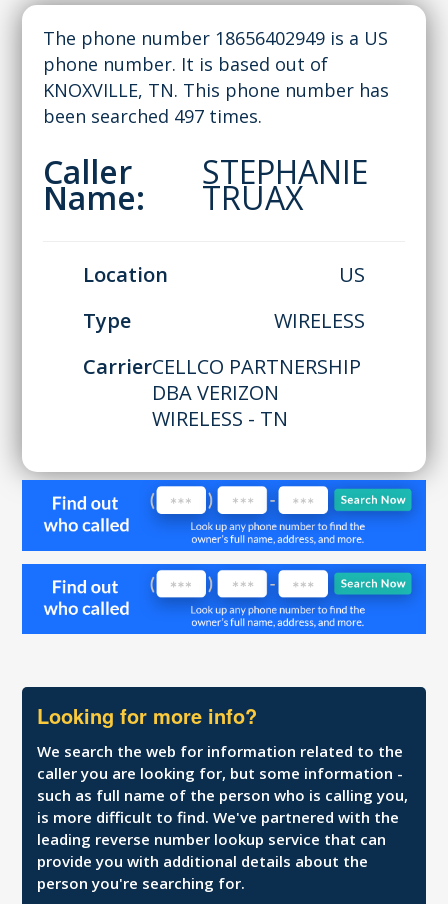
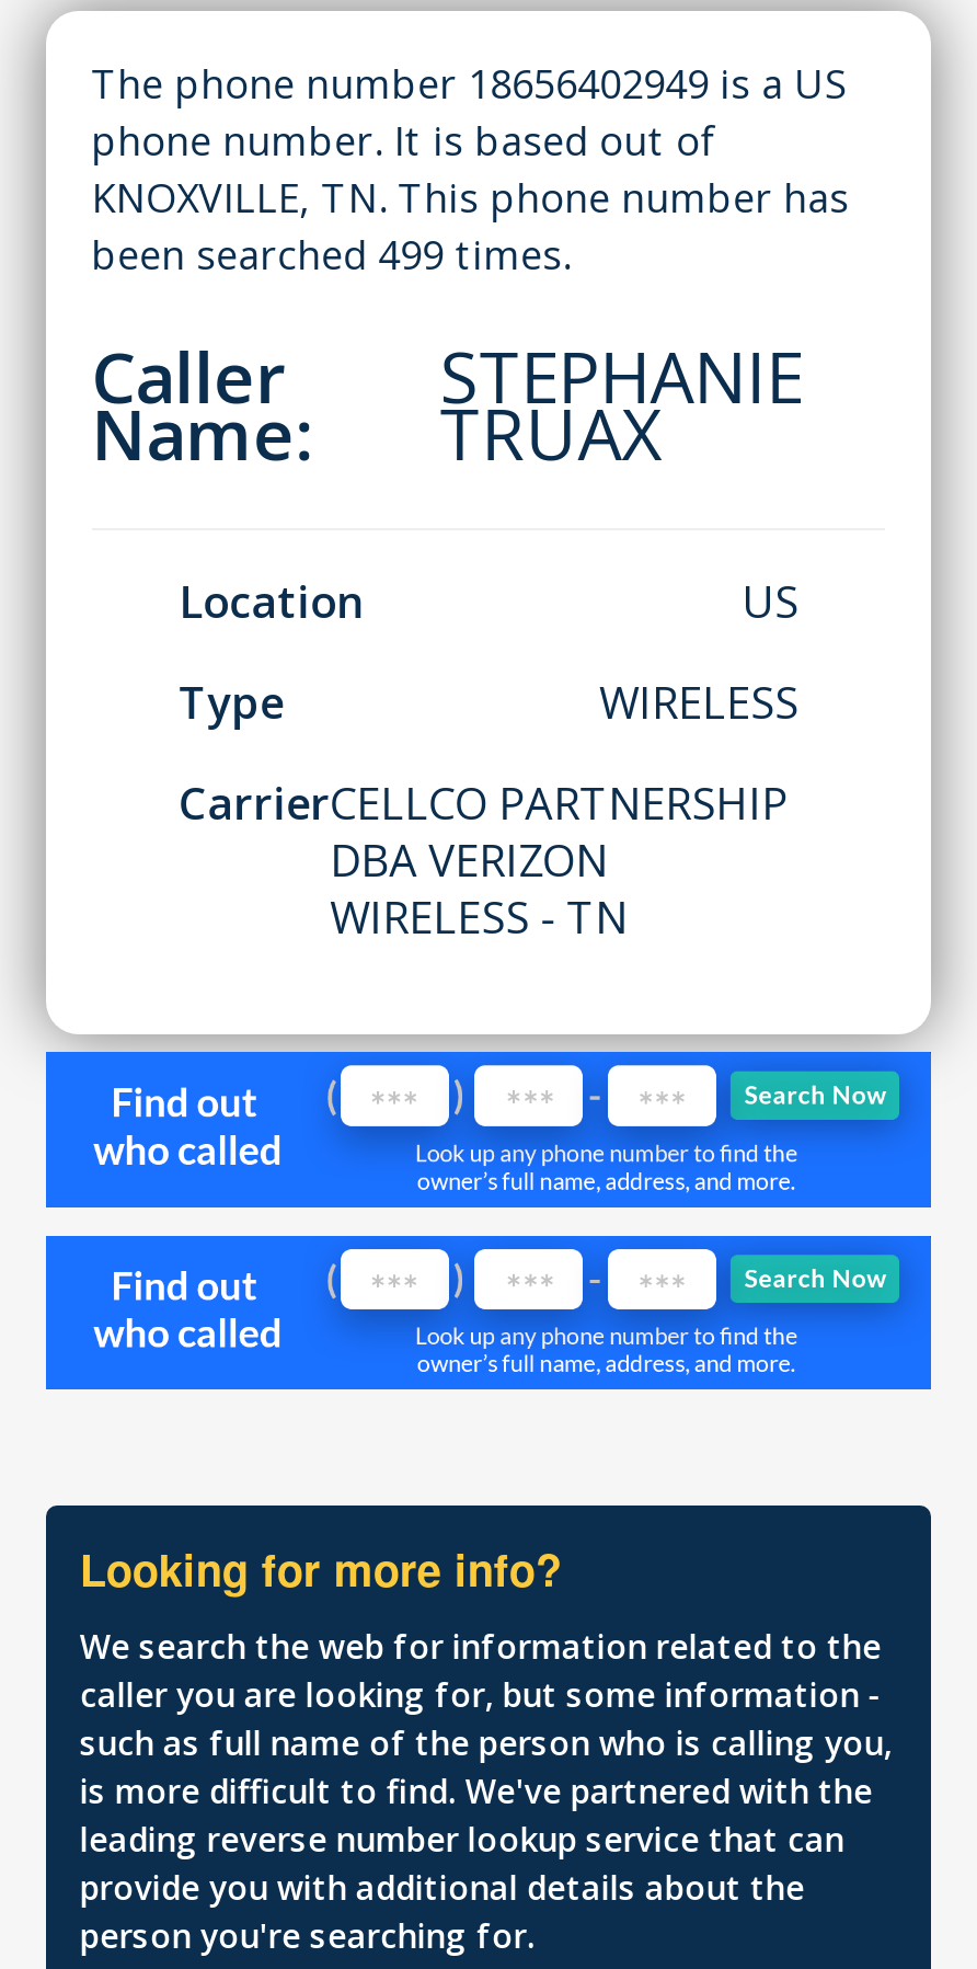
- been searched 497 times.
+ been searched 499 times.
